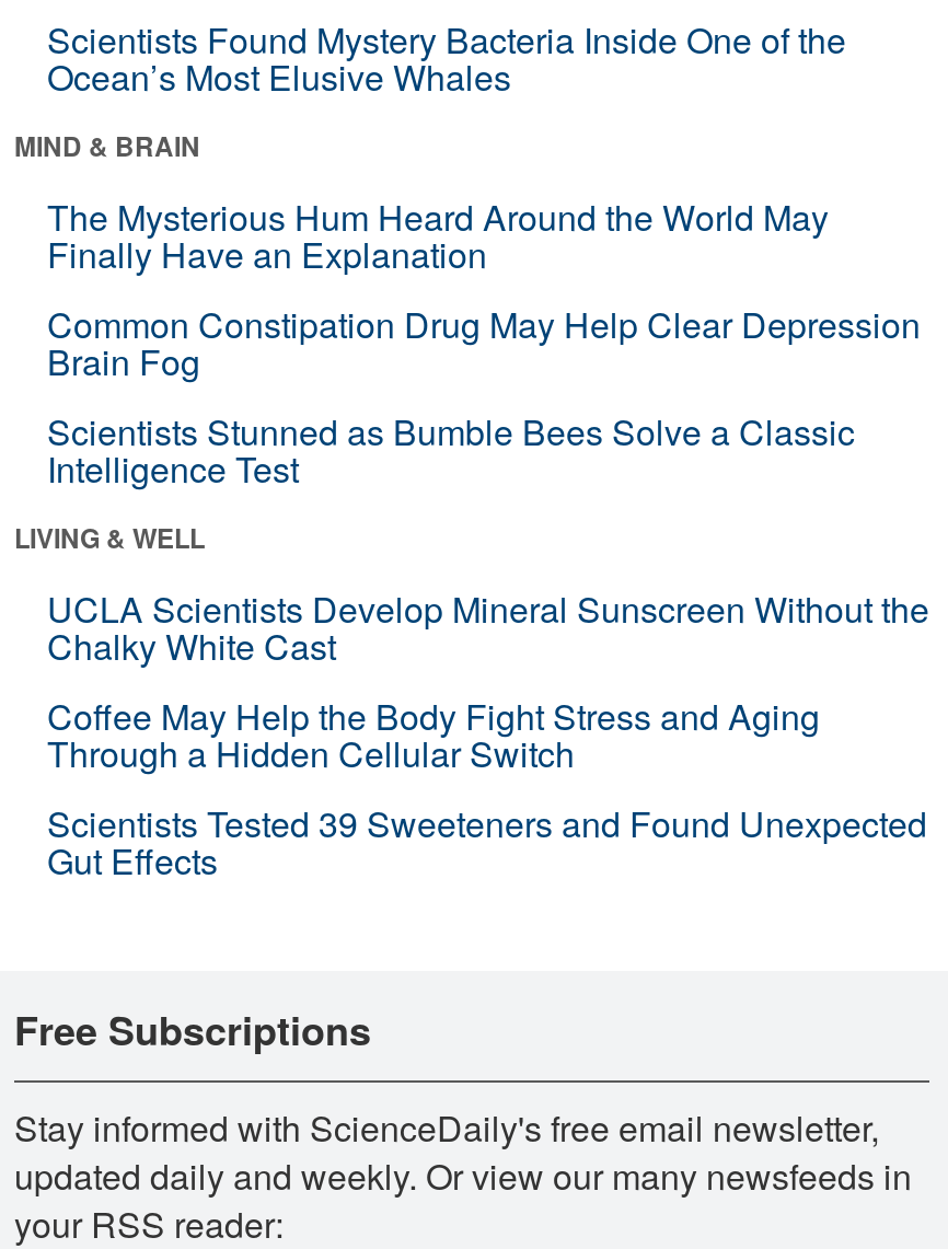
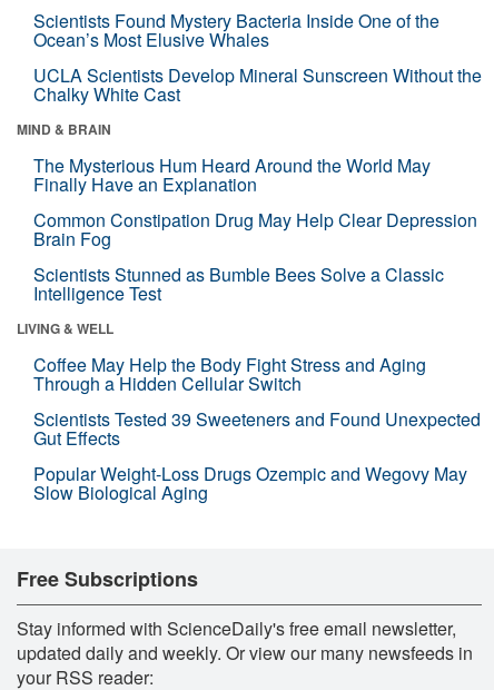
moved up: UCLA Scientists Develop Mineral Sunscreen Without the | Chalky White Cast

+ Popular Weight-Loss Drugs Ozempic and Wegovy May
+ Slow Biological Aging
